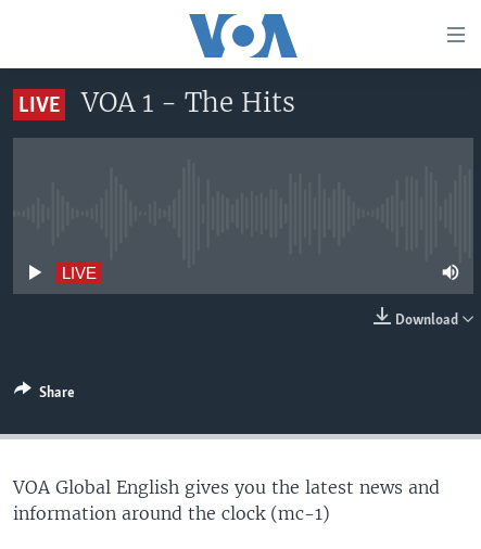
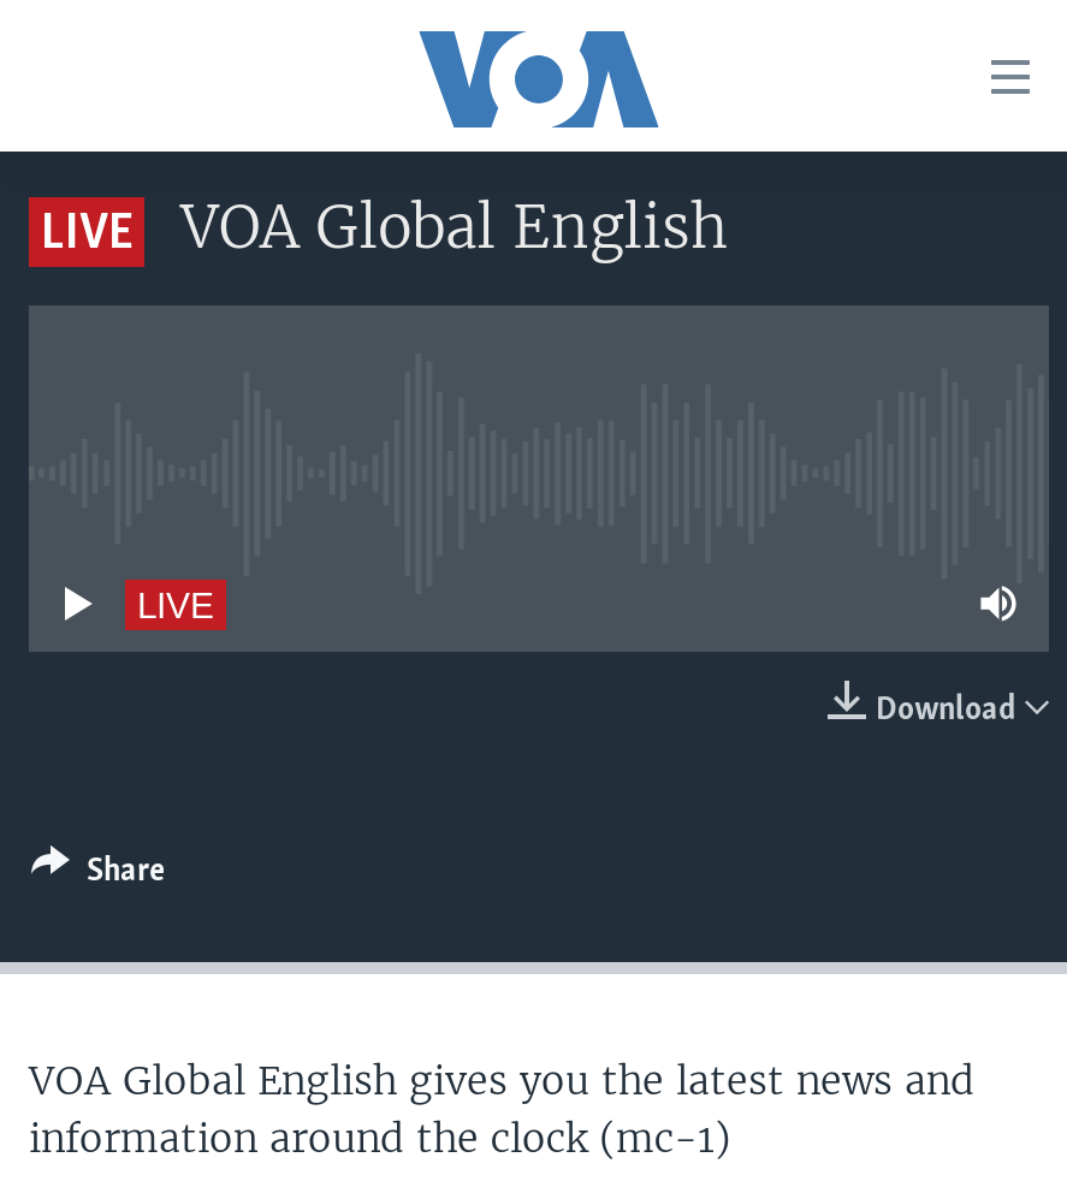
- VOA 1 - The Hits
+ VOA Global English
